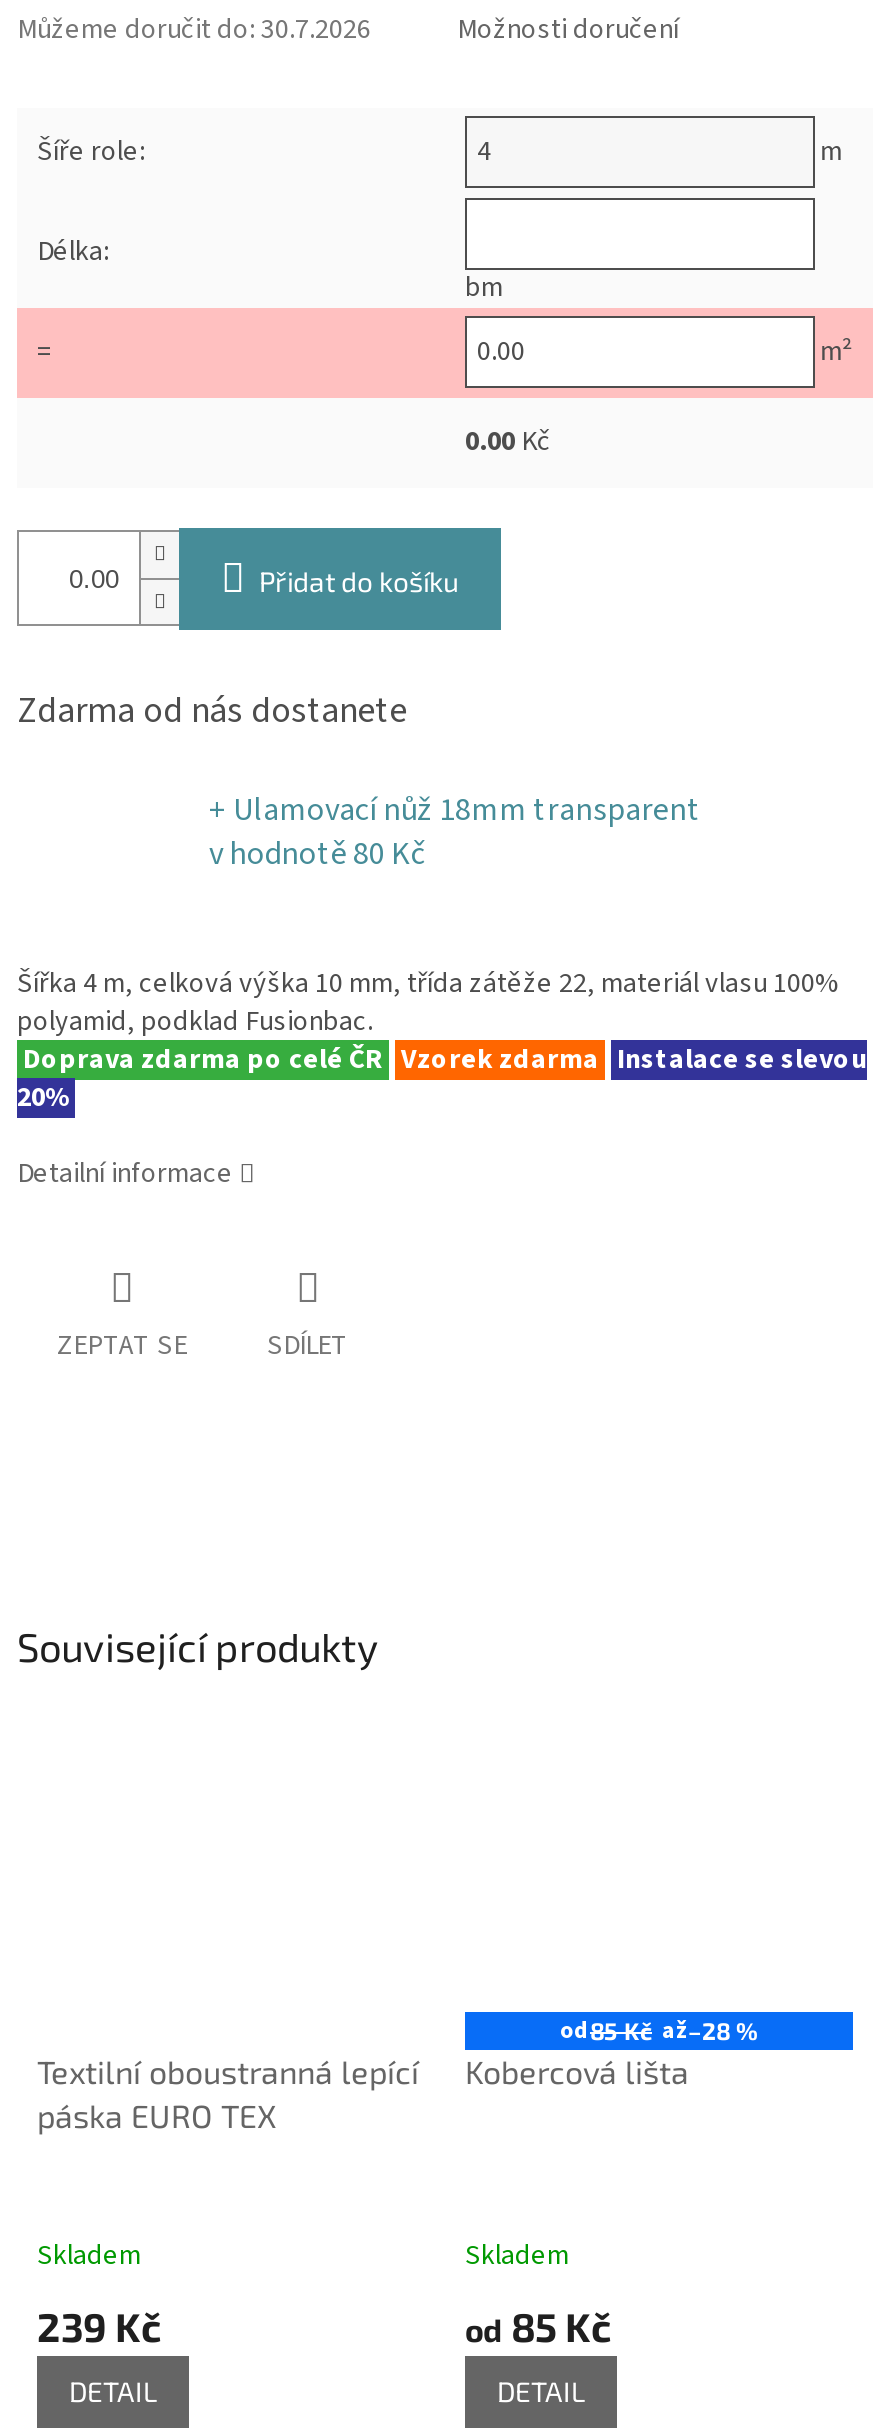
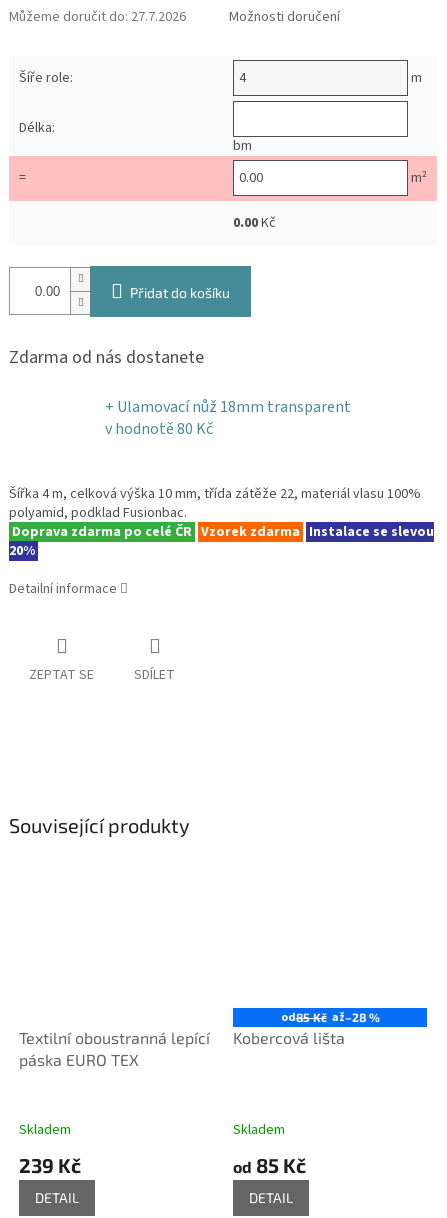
- Můžeme doručit do: 30.7.2026
+ Můžeme doručit do: 27.7.2026
